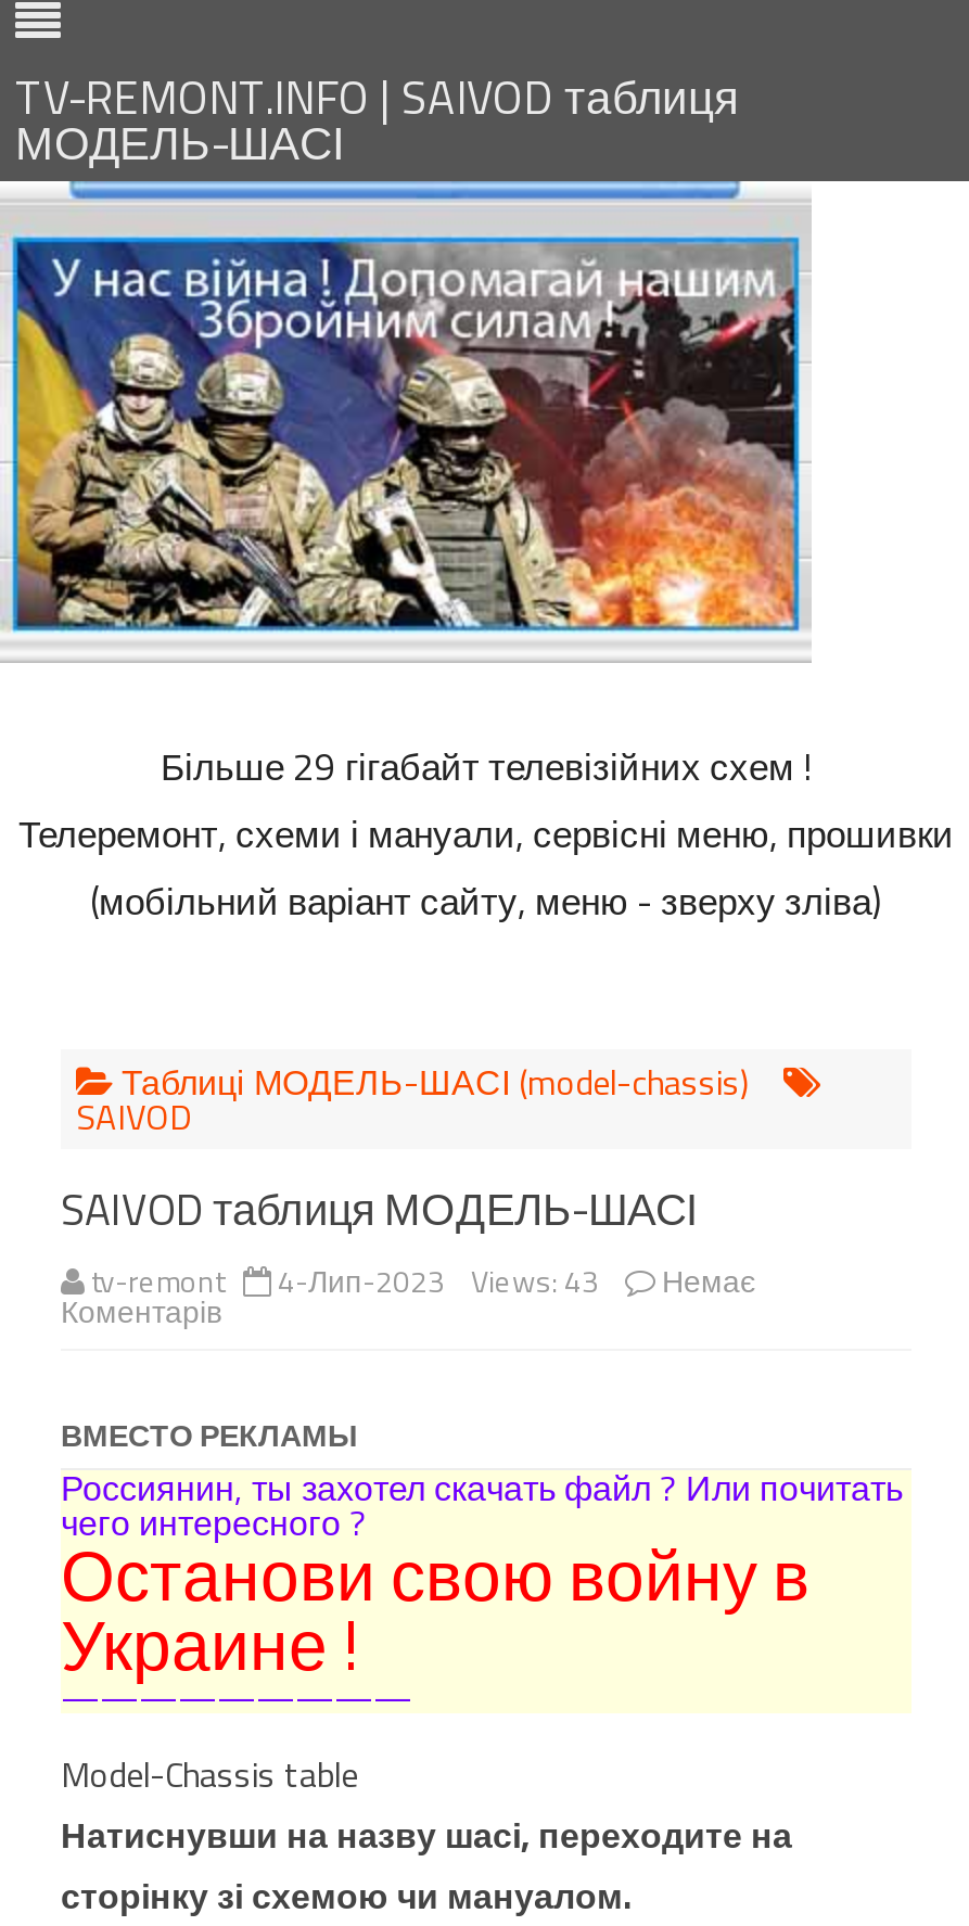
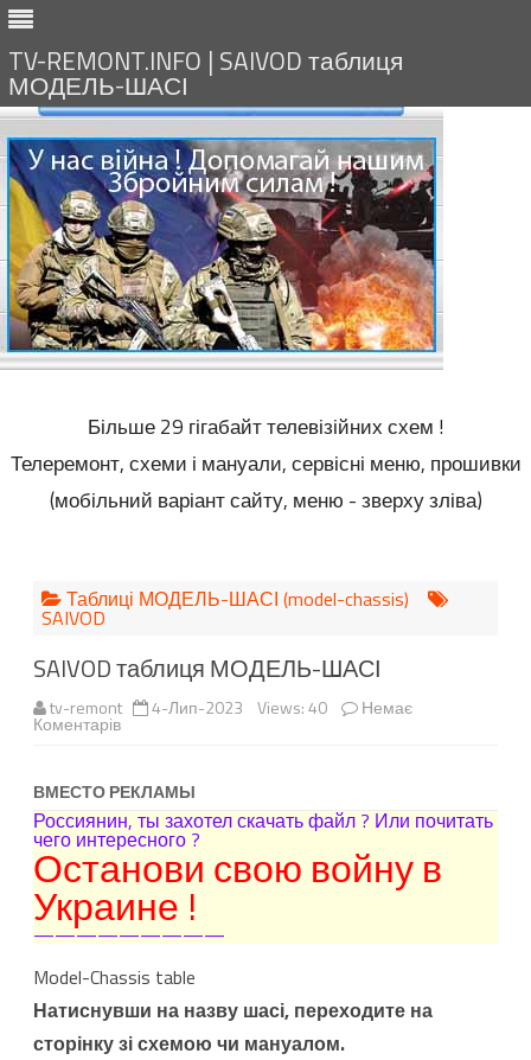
- tv-remont 4-Лип-2023 Views: 43 Немає
+ tv-remont 4-Лип-2023 Views: 40 Немає
